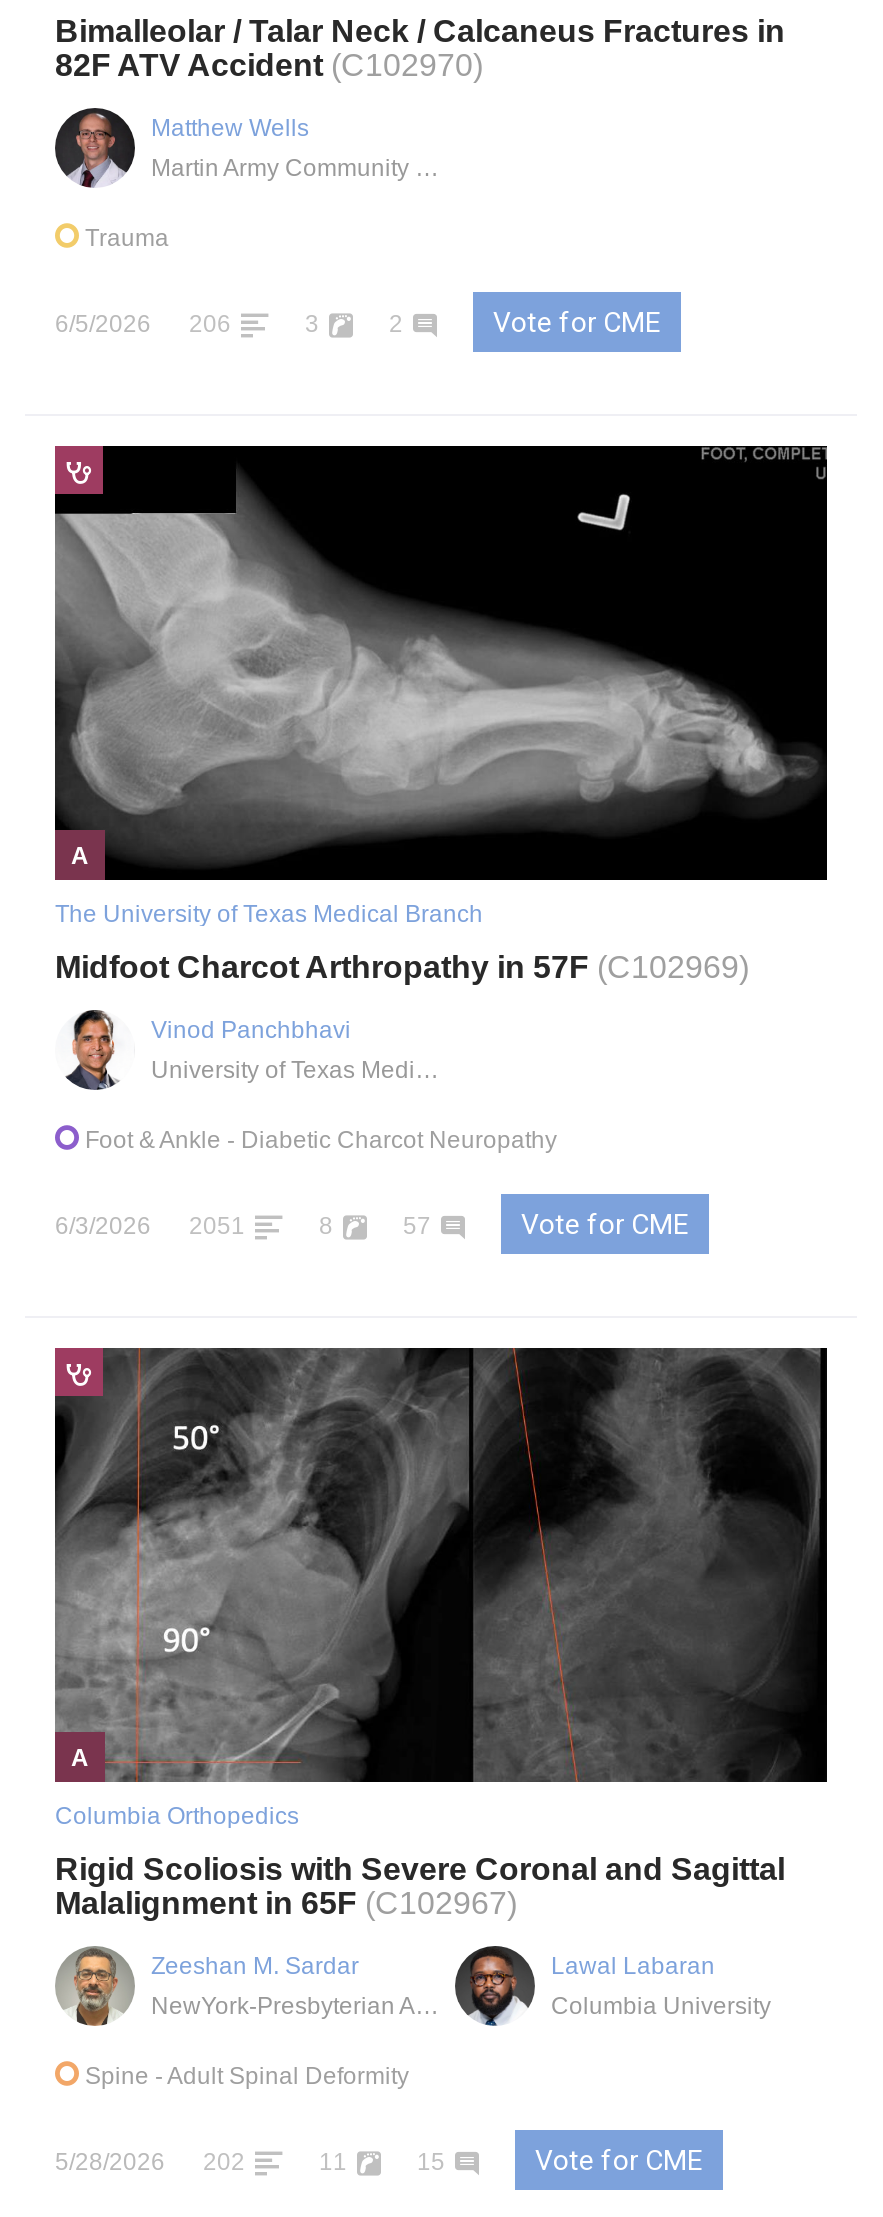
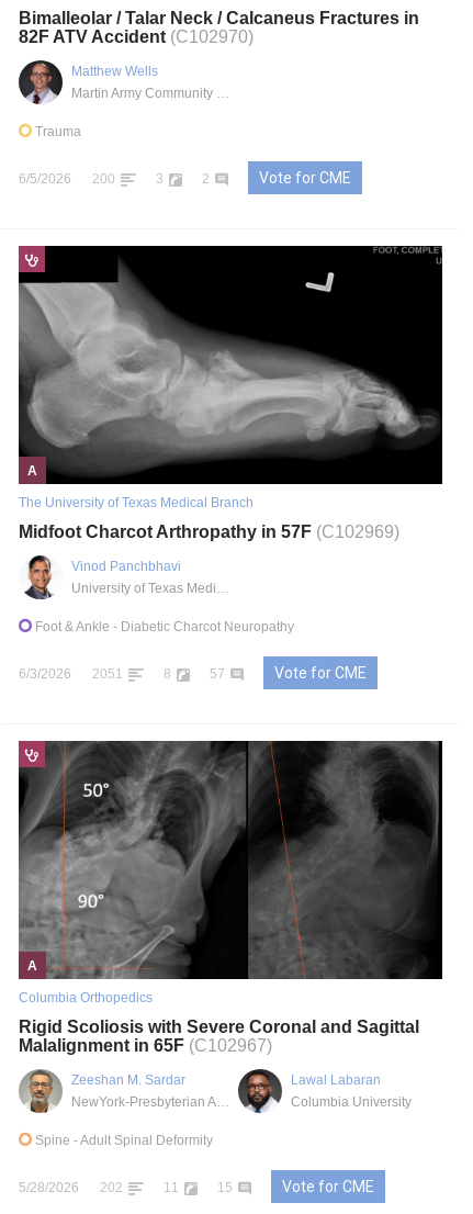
- 6/5/2026 206
+ 6/5/2026 200
